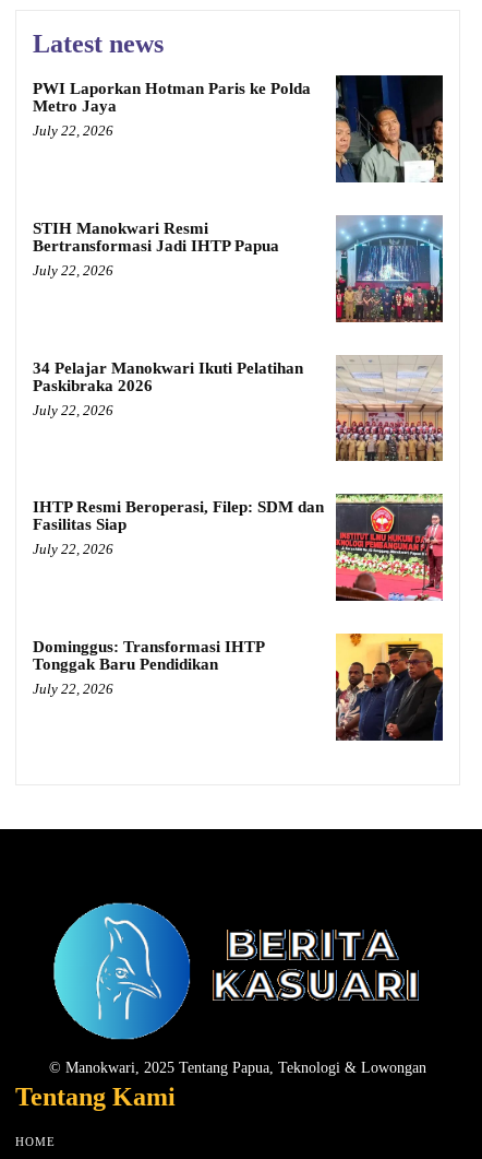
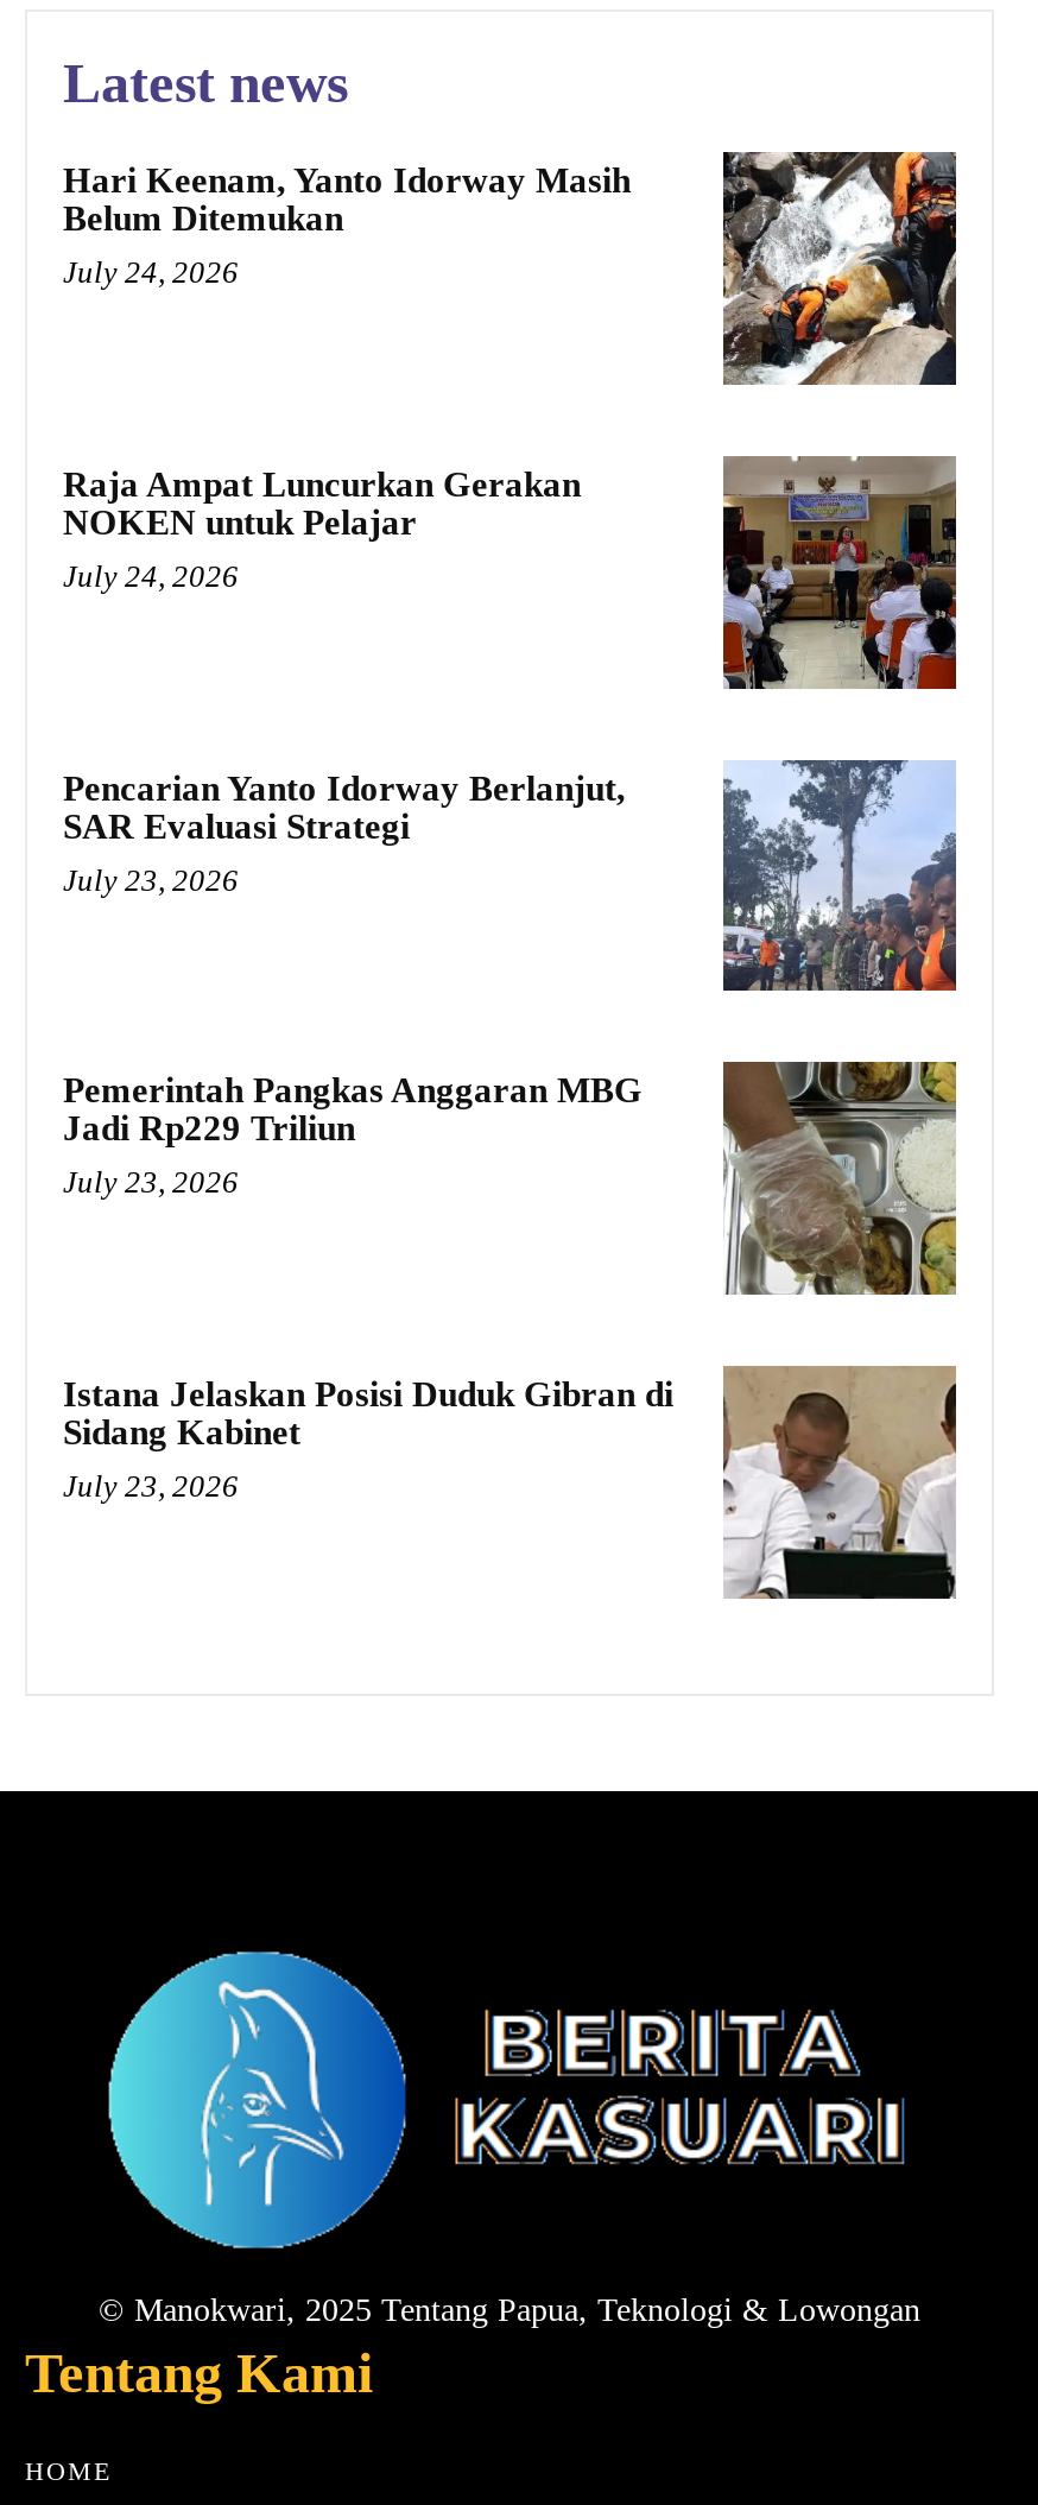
- [image]
- PWI Laporkan Hotman Paris ke Polda
- Metro Jaya
- July 22, 2026
+ [image]
+ Hari Keenam, Yanto Idorway Masih
+ Belum Ditemukan
+ July 24, 2026

- STIH Manokwari Resmi
- Bertransformasi Jadi IHTP Papua
- July 22, 2026
+ Raja Ampat Luncurkan Gerakan
+ NOKEN untuk Pelajar
+ July 24, 2026

- [image]
+ [image]

- [image]
- 34 Pelajar Manokwari Ikuti Pelatihan
- Paskibraka 2026
- July 22, 2026
+ [image]
+ Pencarian Yanto Idorway Berlanjut,
+ SAR Evaluasi Strategi
+ July 23, 2026

- [image]
- IHTP Resmi Beroperasi, Filep: SDM dan
- Fasilitas Siap
- July 22, 2026
+ [image]
+ Pemerintah Pangkas Anggaran MBG
+ Jadi Rp229 Triliun
+ July 23, 2026

- Dominggus: Transformasi IHTP
- Tonggak Baru Pendidikan
- July 22, 2026
+ Istana Jelaskan Posisi Duduk Gibran di
+ Sidang Kabinet
+ July 23, 2026

- [image]
+ [image]
